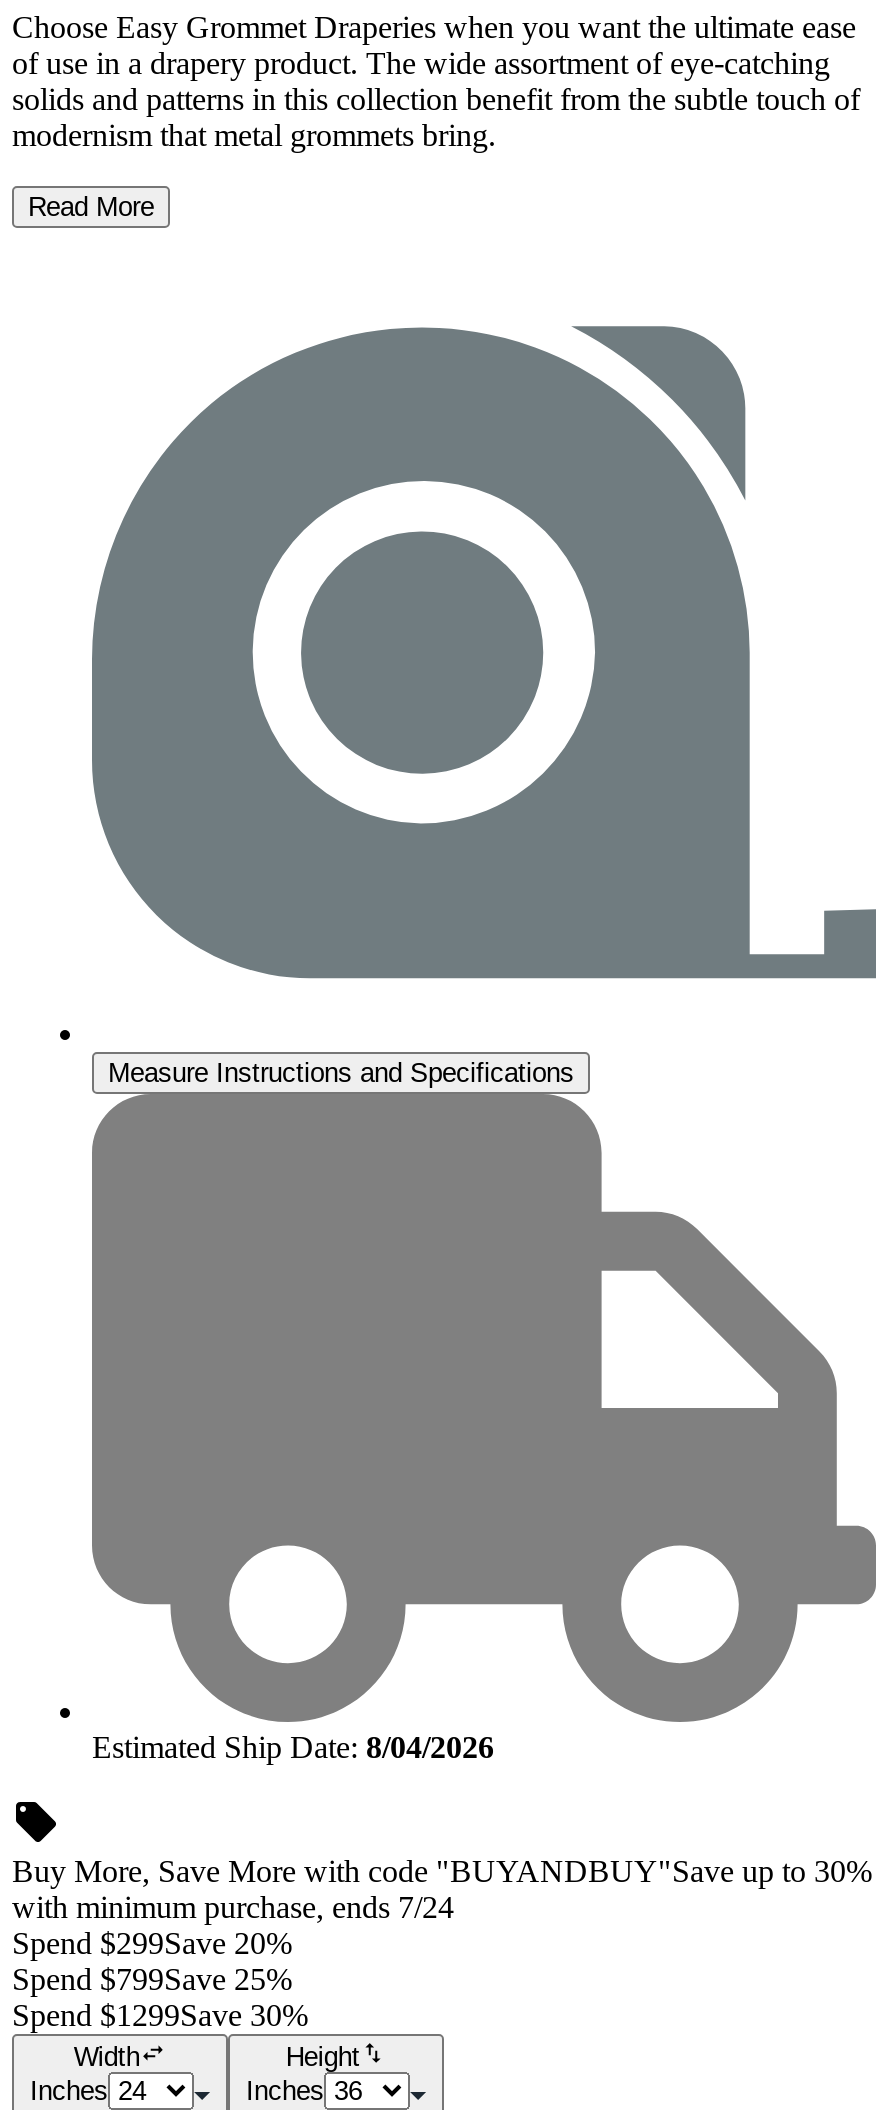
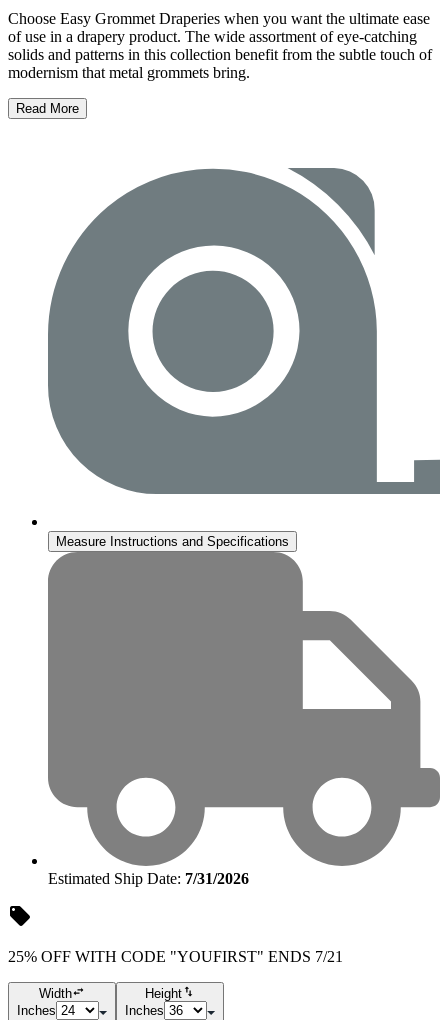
- Estimated Ship Date: 8/04/2026
+ Estimated Ship Date: 7/31/2026

- Buy More, Save More with code "BUYANDBUY"Save up to 30%
- with minimum purchase, ends 7/24
- Spend $299Save 20%
- Spend $799Save 25%
- Spend $1299Save 30%
+ 25% OFF WITH CODE "YOUFIRST" ENDS 7/21
